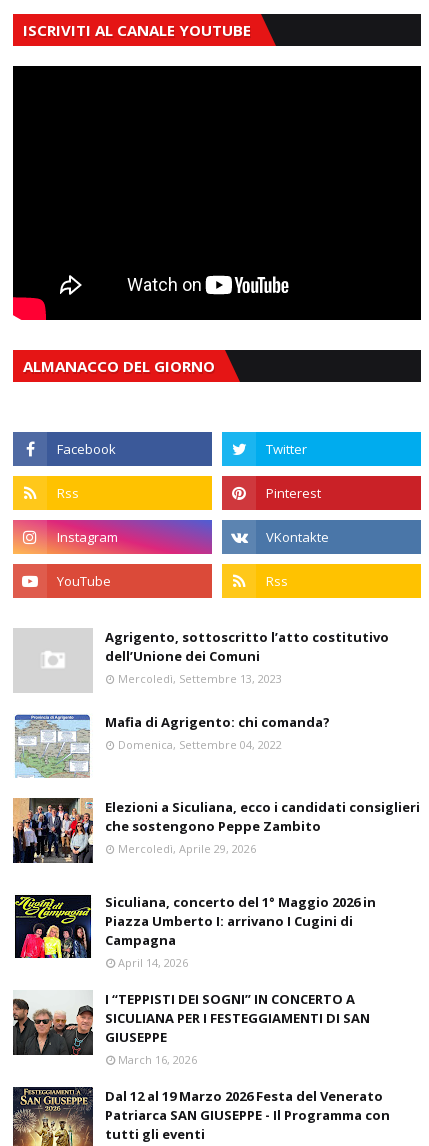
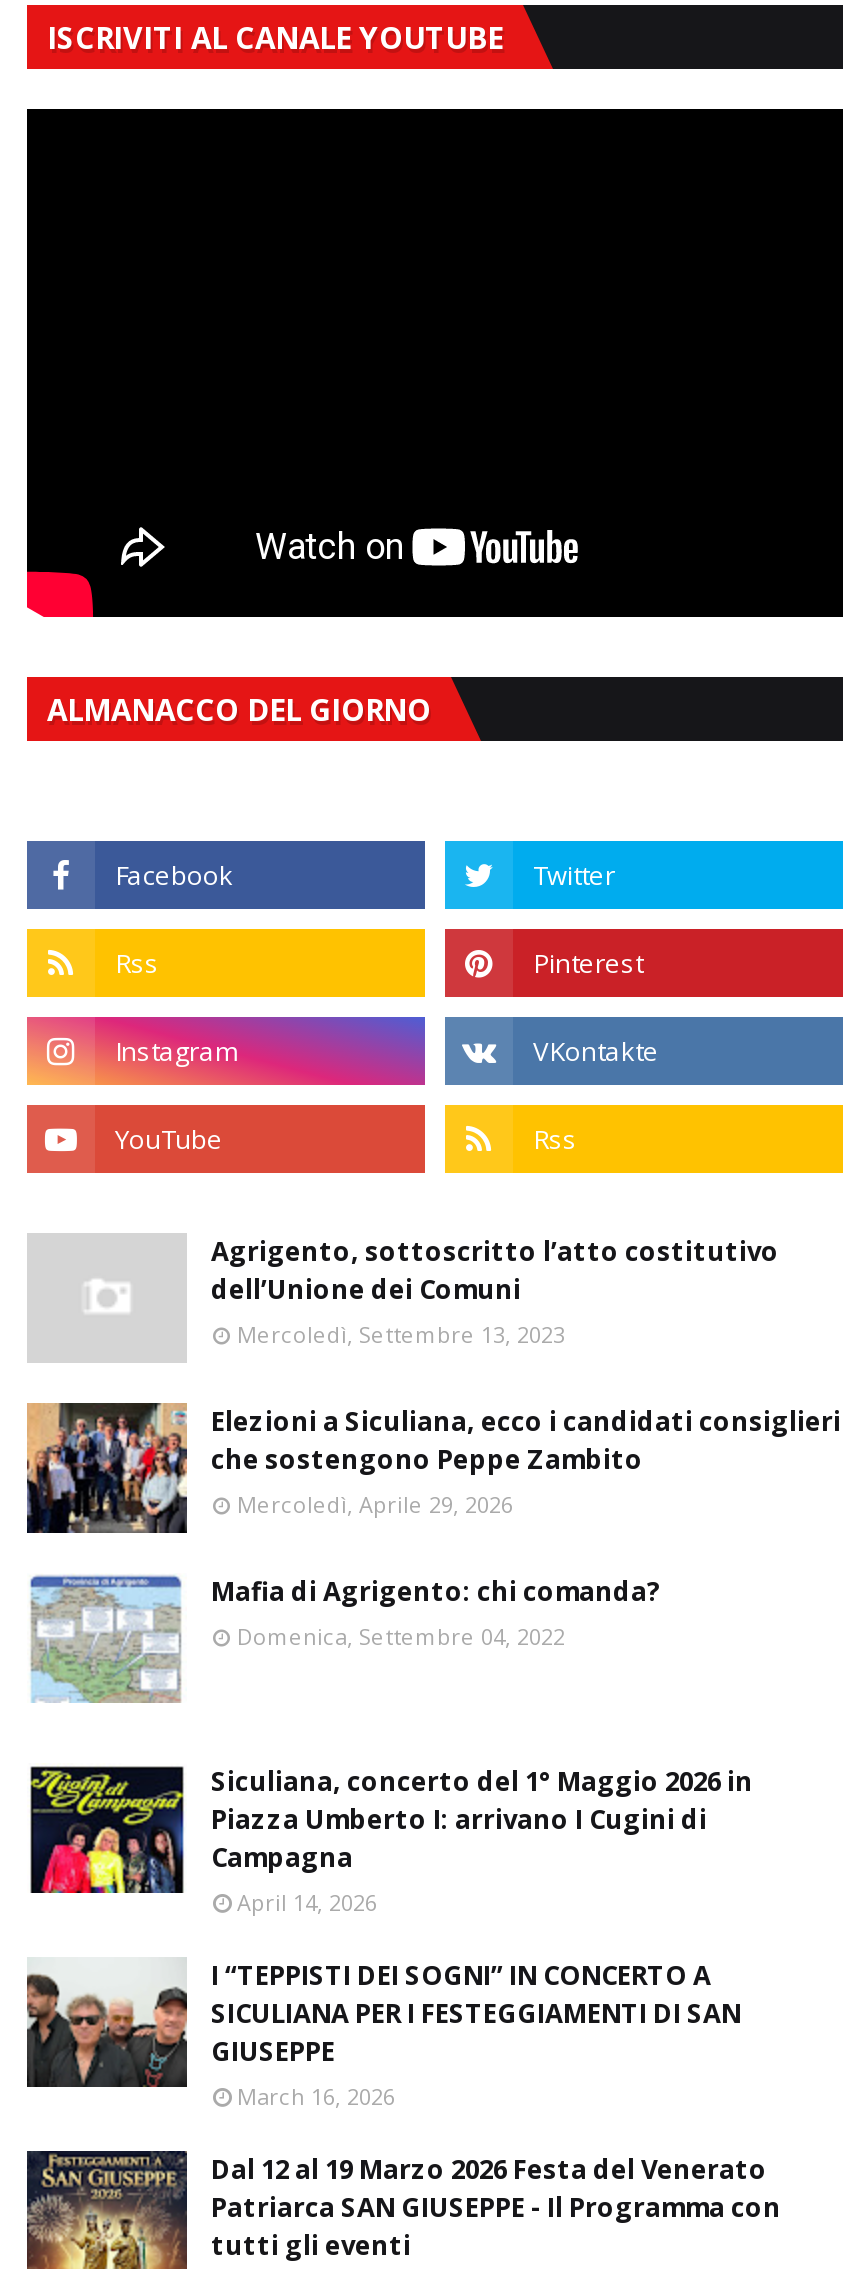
moved down: [image] | Mafia di Agrigento: chi comanda? | Domenica, Settembre 04, 2022

moved up: [image] | Elezioni a Siculiana, ecco i candidati consiglieri | che sostengono Peppe Zambito | Mercoledì, Aprile 29, 2026
